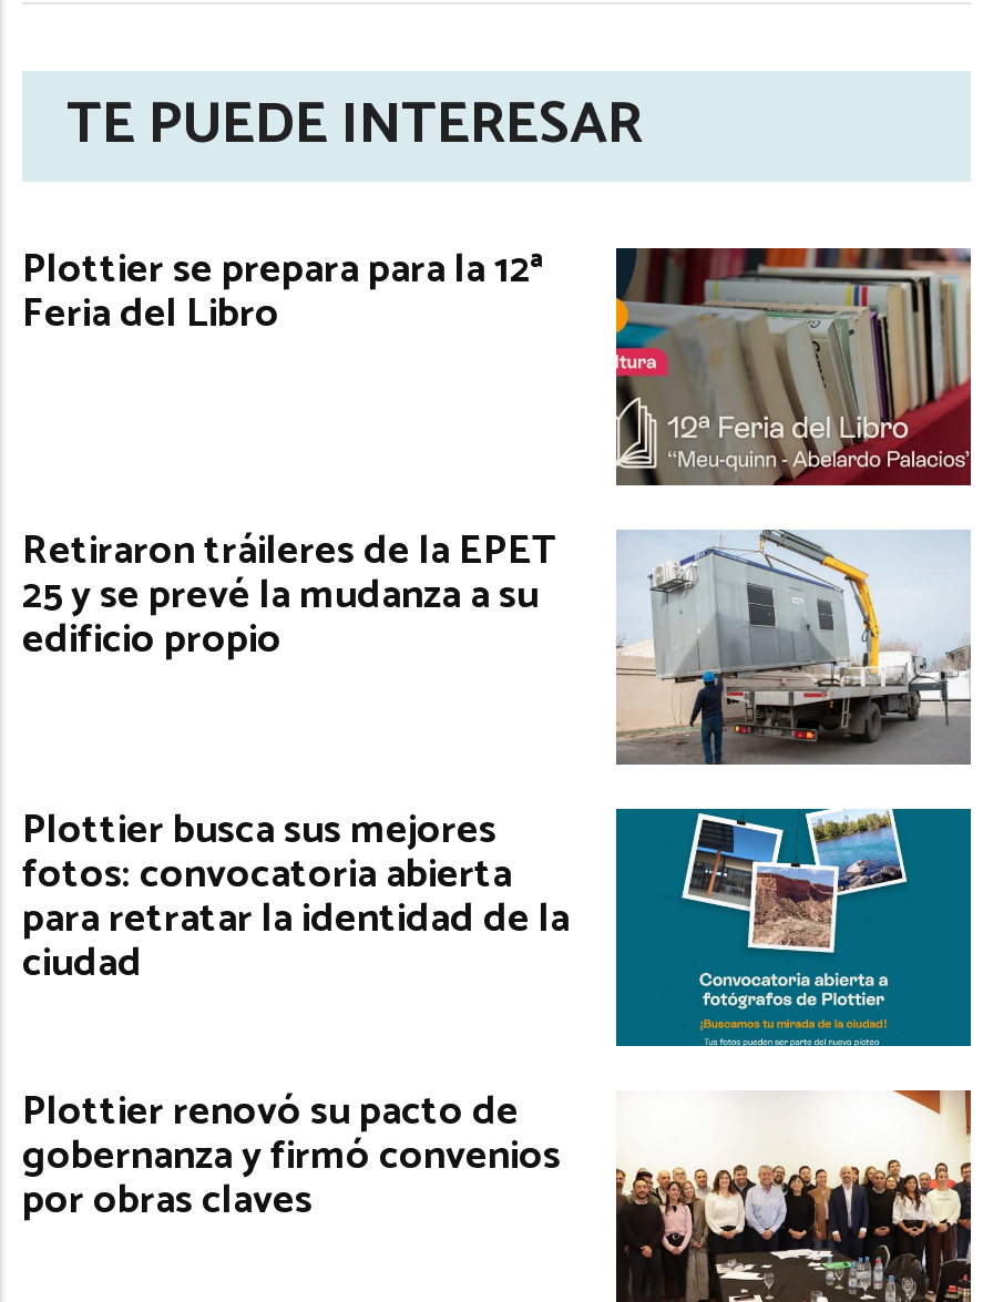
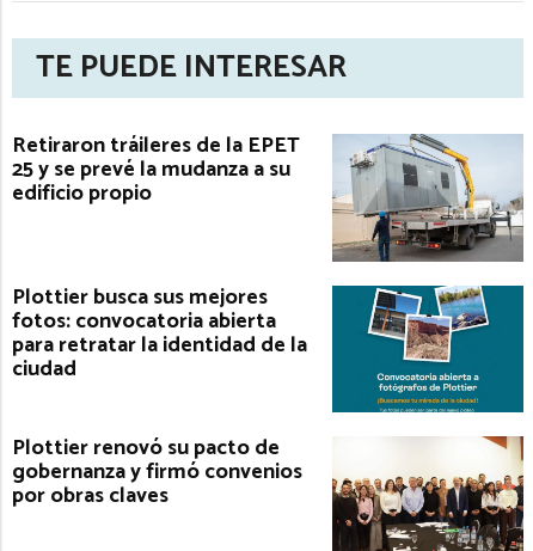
- [image]
- Plottier se prepara para la 12ª
- Feria del Libro
